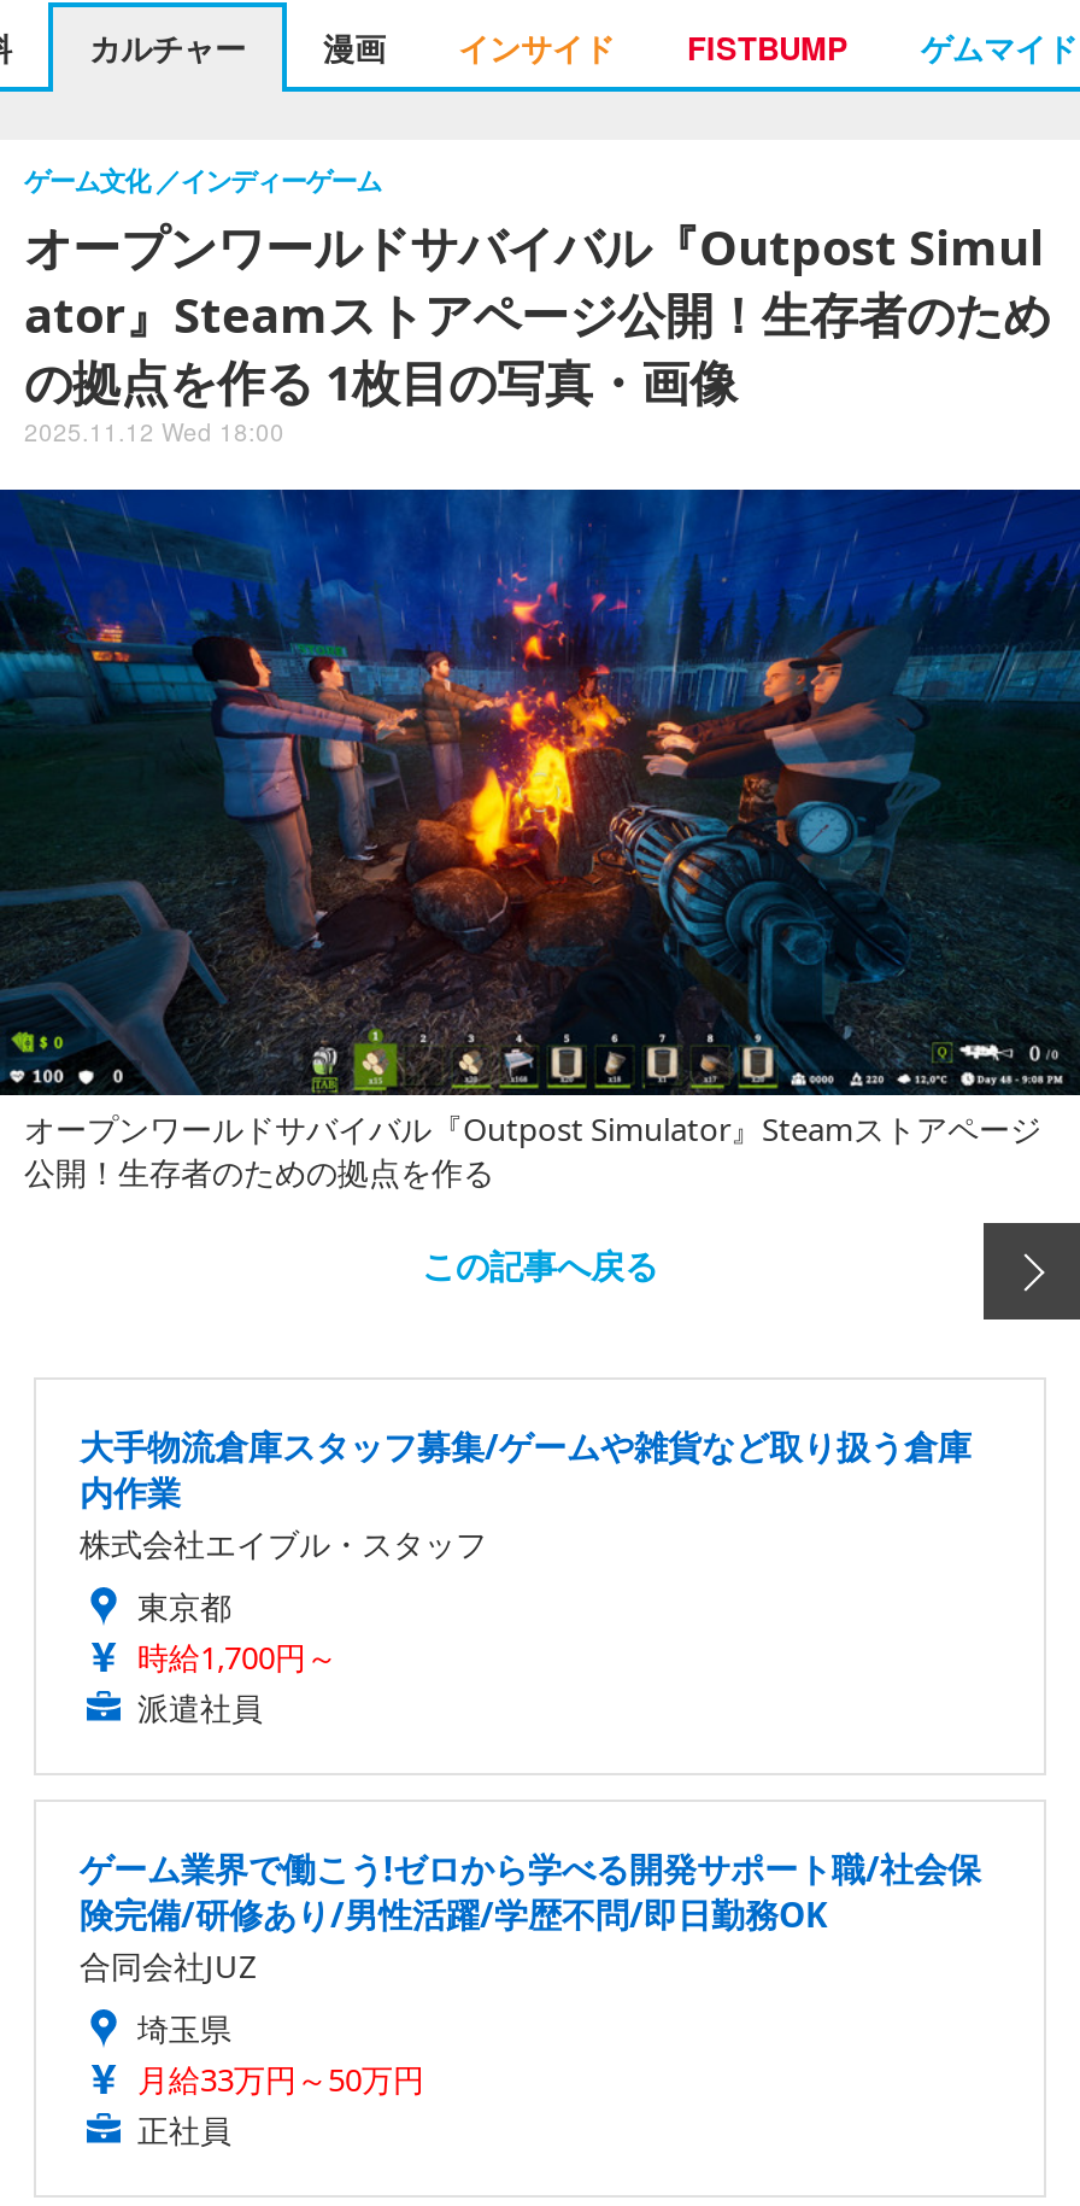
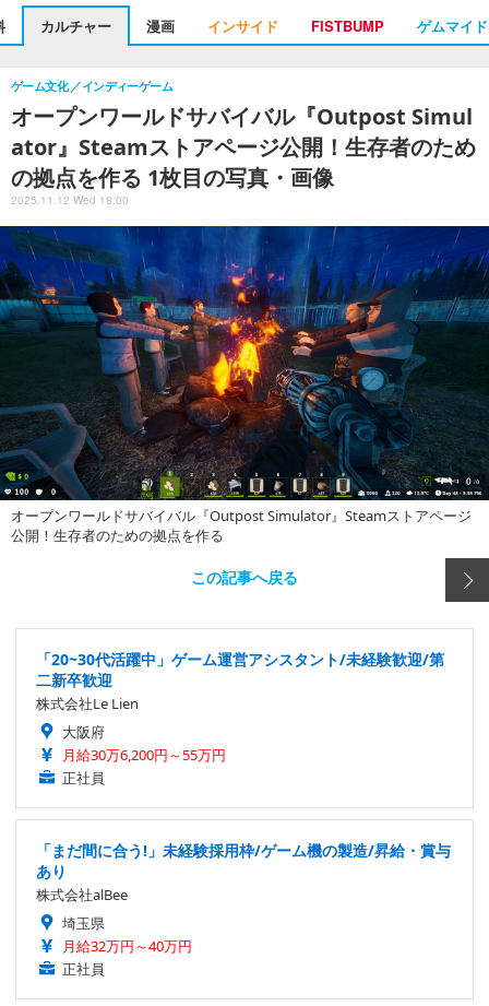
- 大手物流倉庫スタッフ募集/ゲームや雑貨など取り扱う倉庫
- 内作業
- 株式会社エイブル・スタッフ
- 東京都
- 時給1,700円～
- 派遣社員
+ 「20~30代活躍中」ゲーム運営アシスタント/未経験歓迎/第
+ 二新卒歓迎
+ 株式会社Le Lien
+ 大阪府
+ 月給30万6,200円～55万円
+ 正社員

- ゲーム業界で働こう!ゼロから学べる開発サポート職/社会保
- 険完備/研修あり/男性活躍/学歴不問/即日勤務OK
- 合同会社JUZ
+ 「まだ間に合う!」未経験採用枠/ゲーム機の製造/昇給・賞与
+ あり
+ 株式会社alBee

- 月給33万円～50万円
+ 月給32万円～40万円
